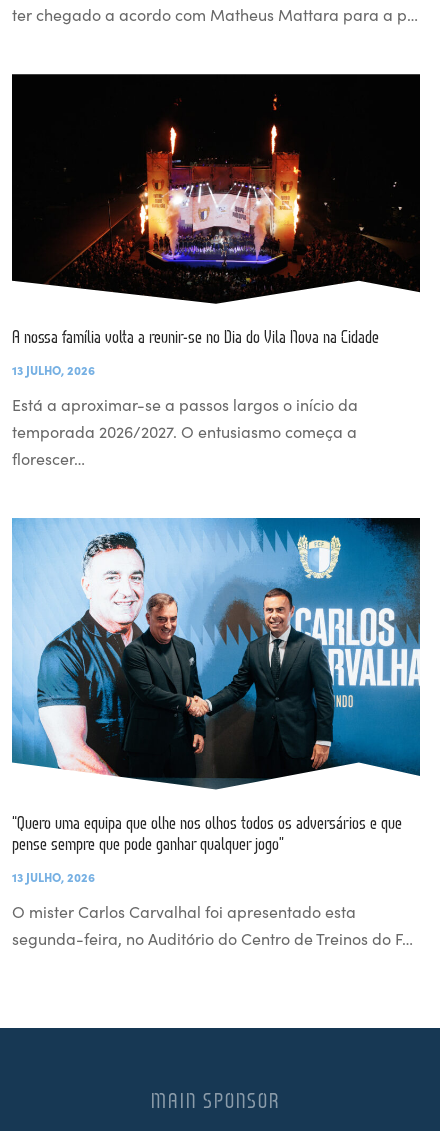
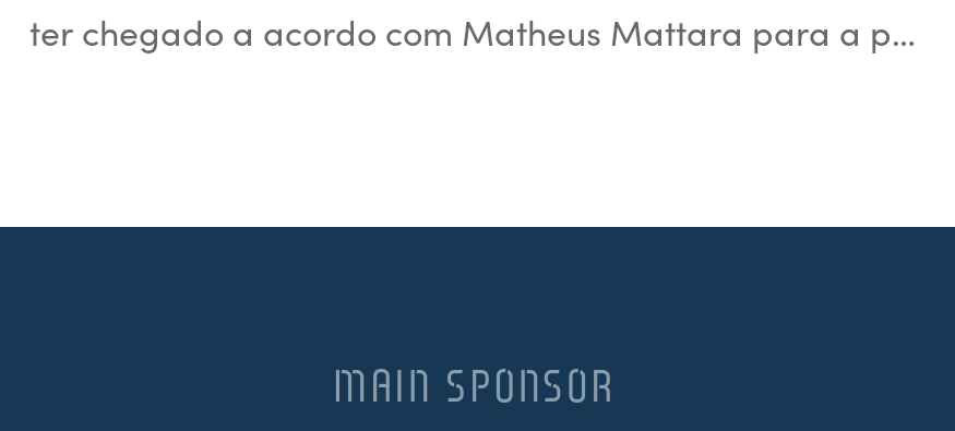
- [image]
- A nossa família volta a reunir-se no Dia do Vila Nova na Cidade
- 13 JULHO, 2026
- Está a aproximar-se a passos largos o início da
- temporada 2026/2027. O entusiasmo começa a
- florescer…

- [image]
- “Quero uma equipa que olhe nos olhos todos os adversários e que
- pense sempre que pode ganhar qualquer jogo”
- 13 JULHO, 2026
- O mister Carlos Carvalhal foi apresentado esta
- segunda-feira, no Auditório do Centro de Treinos do F…
